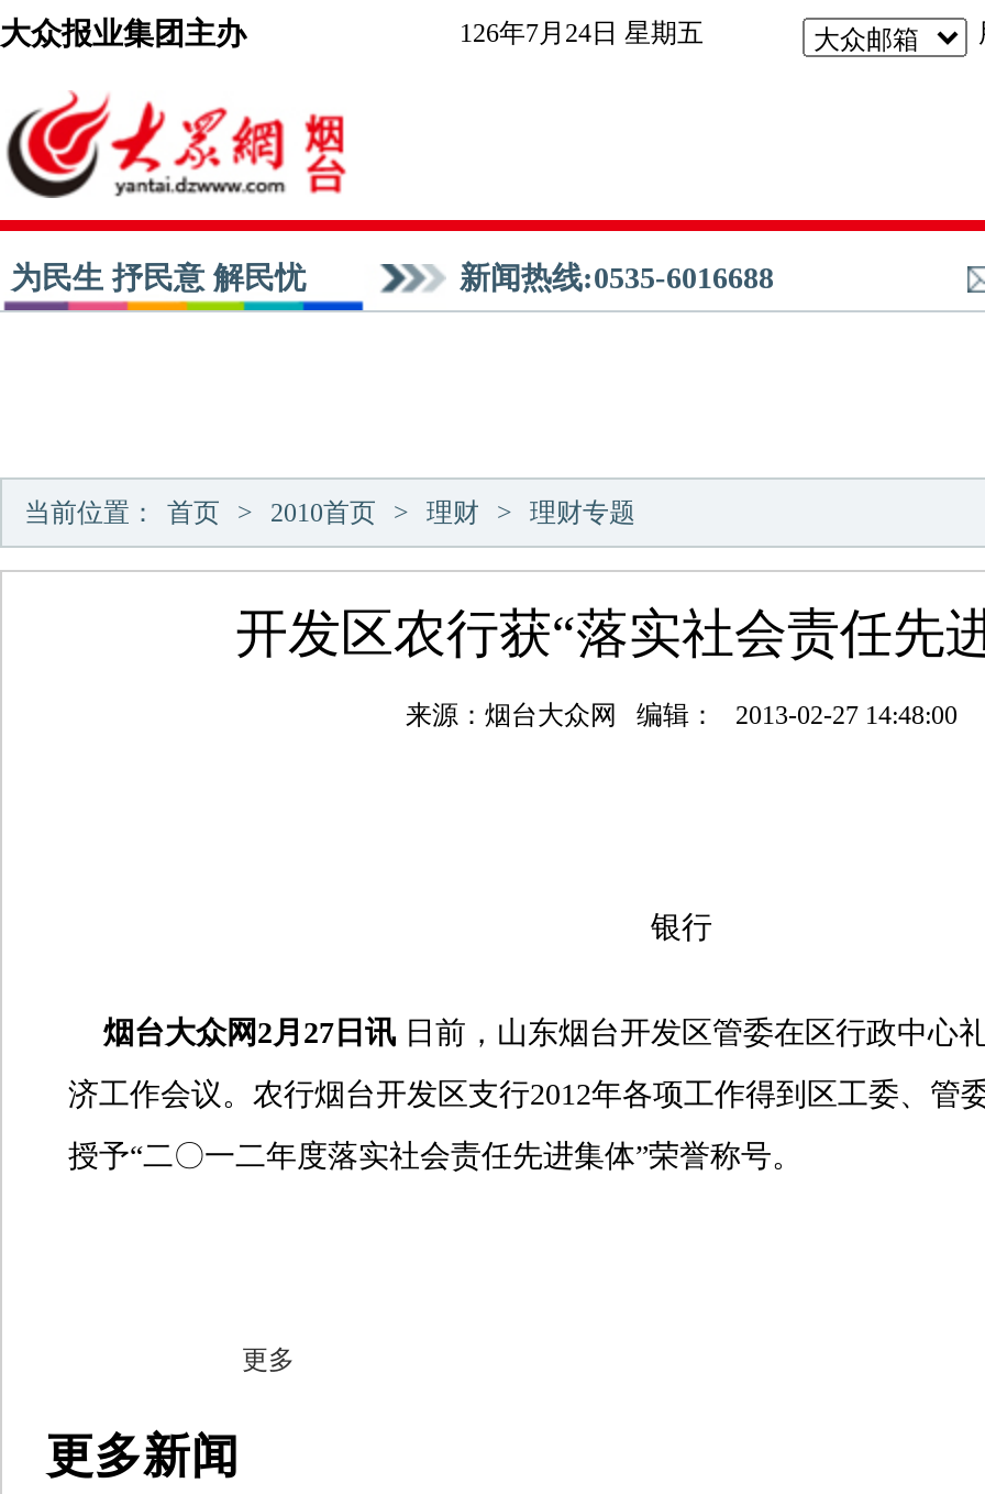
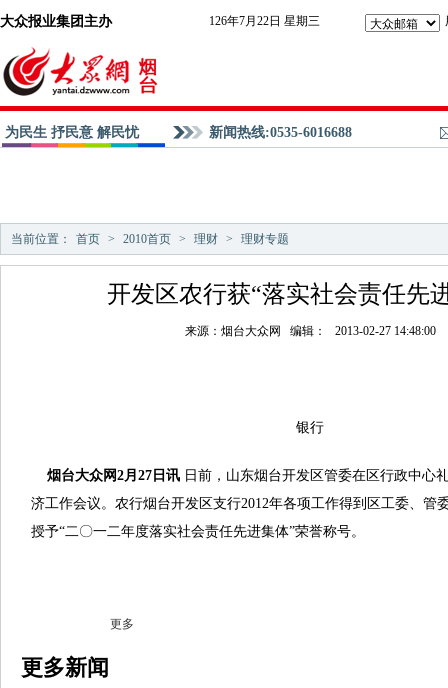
- 126年7月24日 星期五
+ 126年7月22日 星期三
